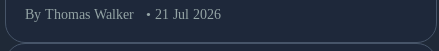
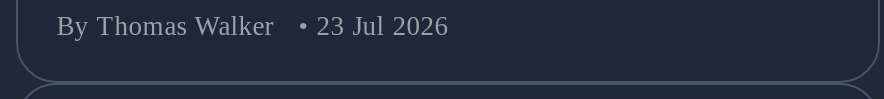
- By Thomas Walker • 21 Jul 2026
+ By Thomas Walker • 23 Jul 2026
